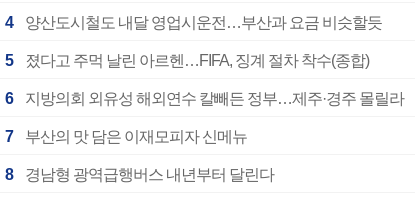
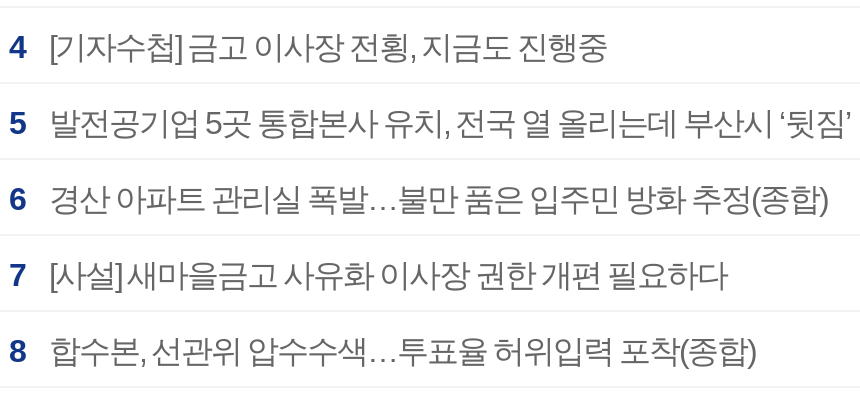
- 양산도시철도 내달 영업시운전…부산과 요금 비슷할듯
+ [기자수첩] 금고 이사장 전횡, 지금도 진행중

- 졌다고 주먹 날린 아르헨…FIFA, 징계 절차 착수(종합)
+ 발전공기업 5곳 통합본사 유치, 전국 열 올리는데 부산시 ‘뒷짐’

- 지방의회 외유성 해외연수 칼빼든 정부…제주·경주 몰릴라
+ 경산 아파트 관리실 폭발…불만 품은 입주민 방화 추정(종합)

- 부산의 맛 담은 이재모피자 신메뉴
+ [사설] 새마을금고 사유화 이사장 권한 개편 필요하다

- 경남형 광역급행버스 내년부터 달린다
+ 합수본, 선관위 압수수색…투표율 허위입력 포착(종합)
